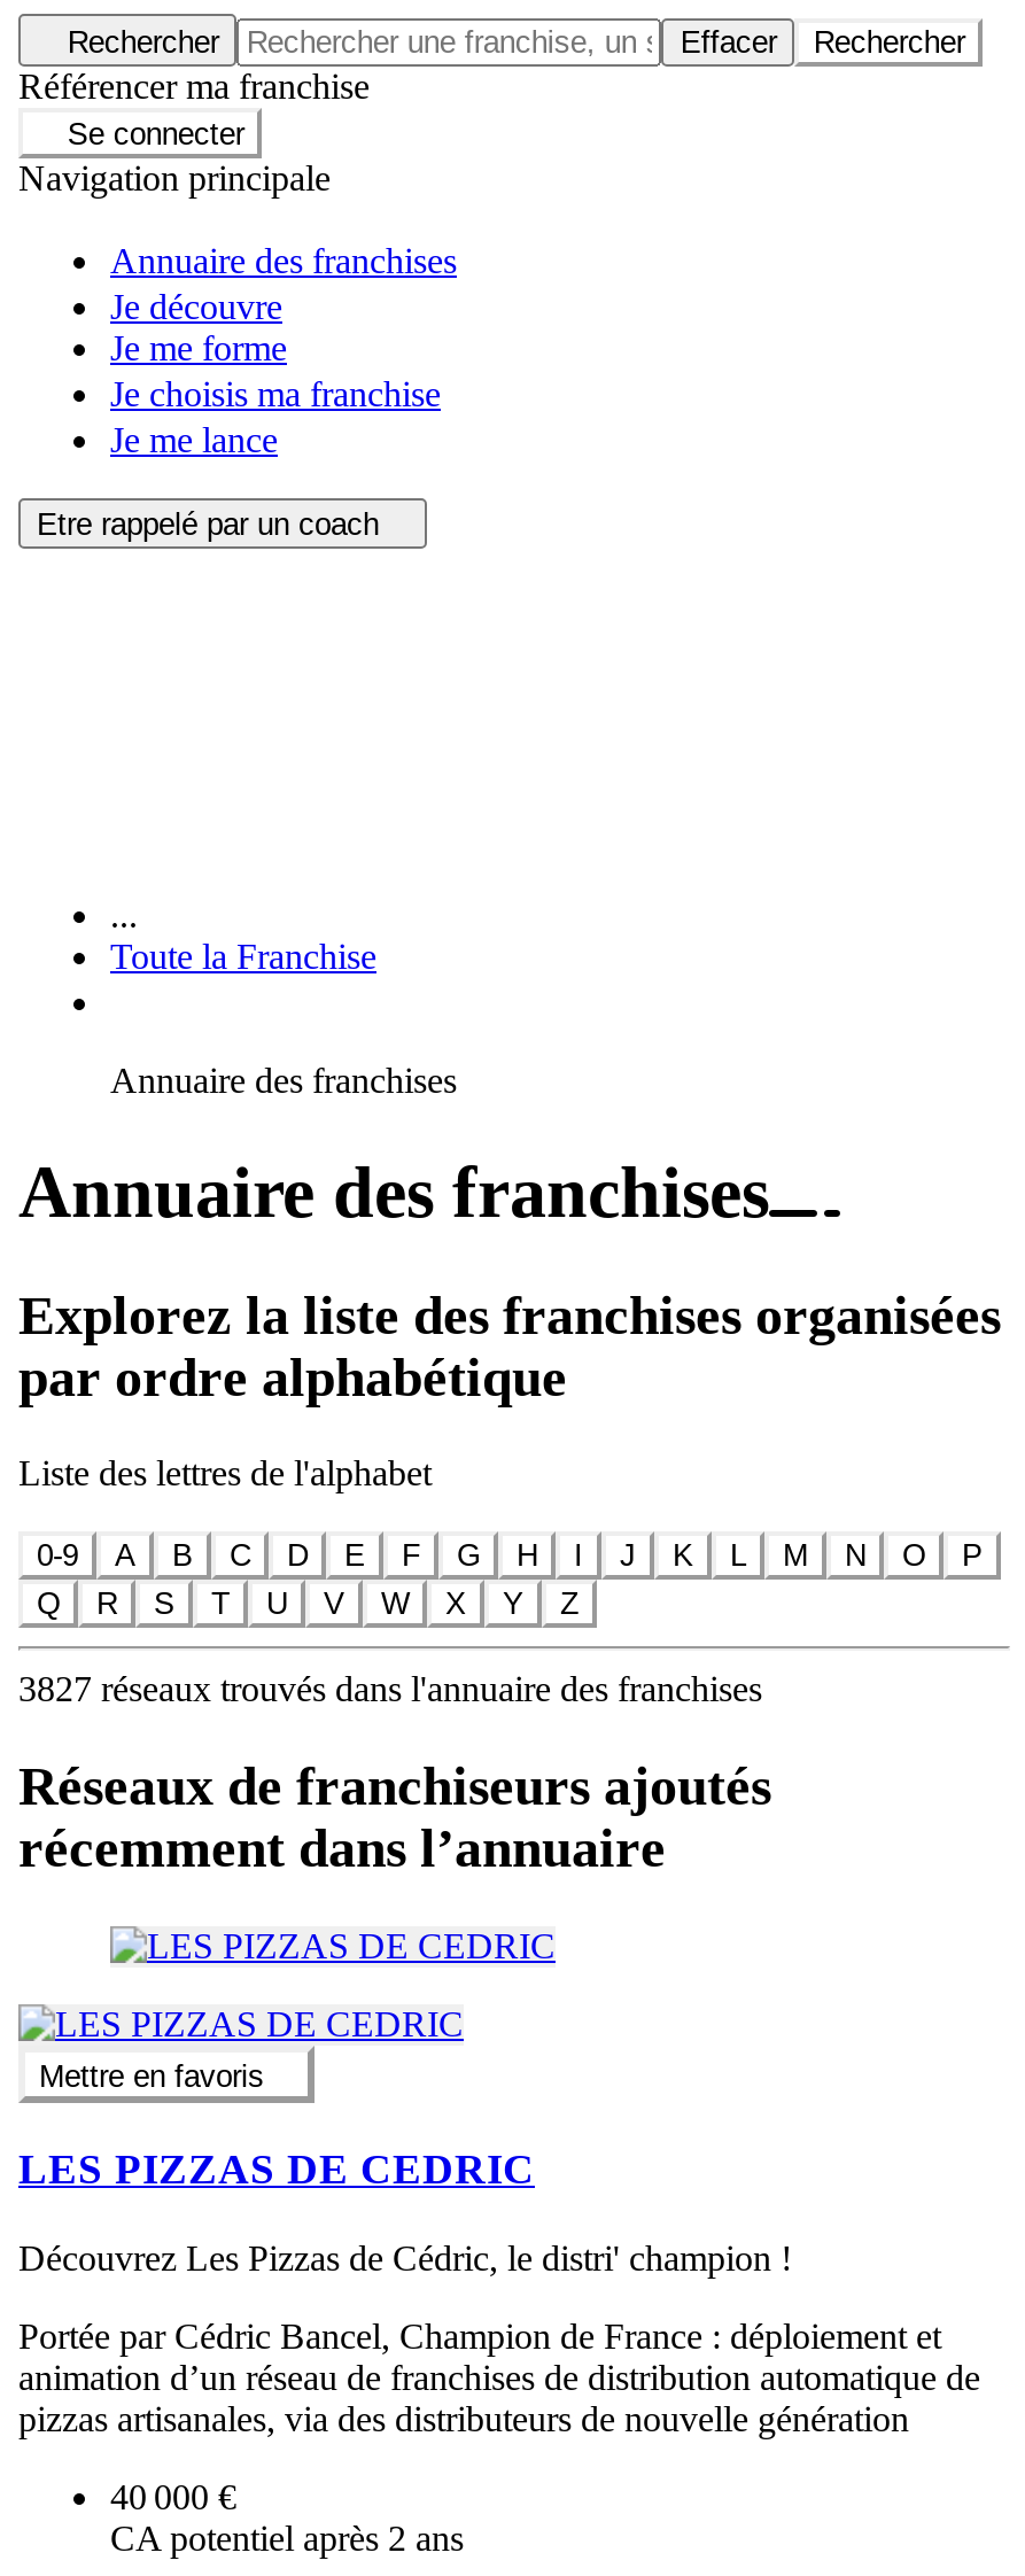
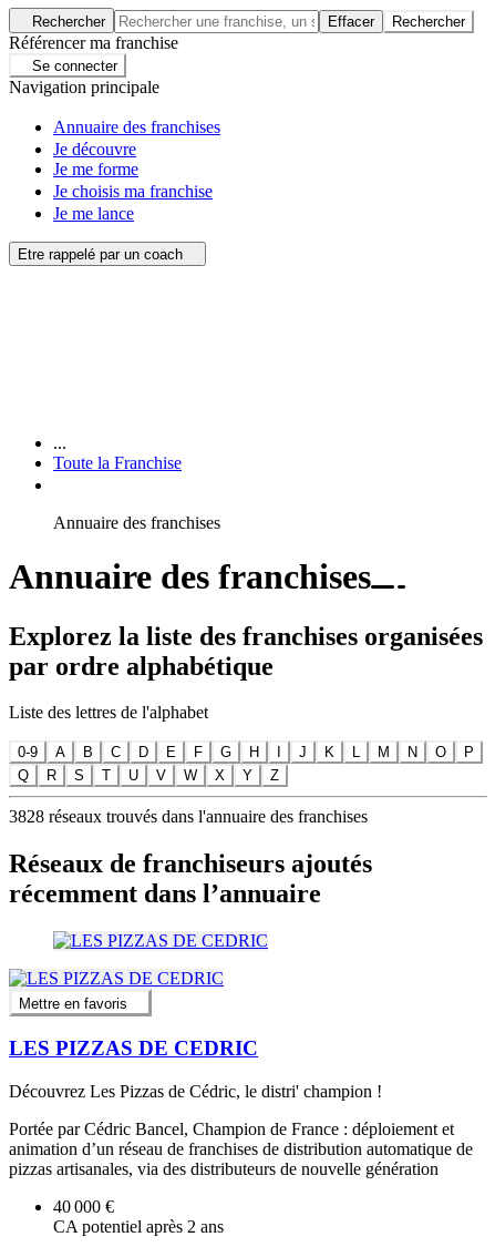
- 3827 réseaux trouvés dans l'annuaire des franchises
+ 3828 réseaux trouvés dans l'annuaire des franchises
